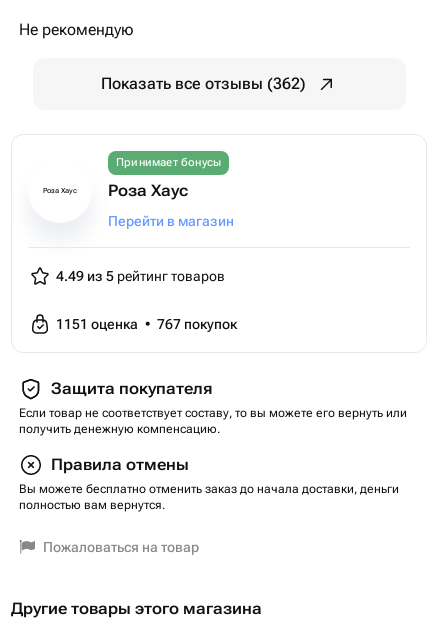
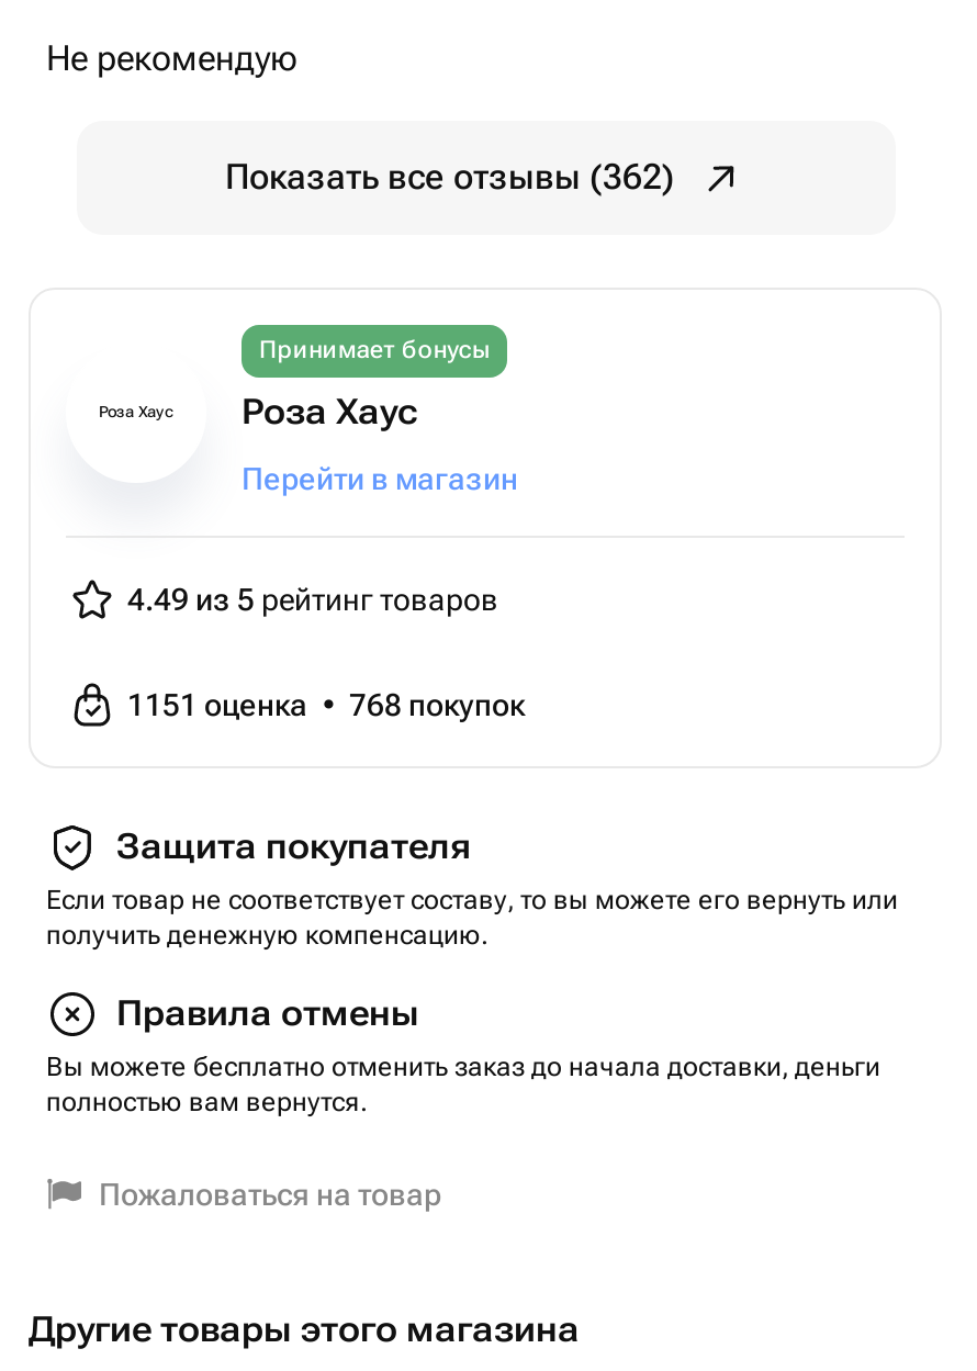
- 1151 оценка • 767 покупок
+ 1151 оценка • 768 покупок
